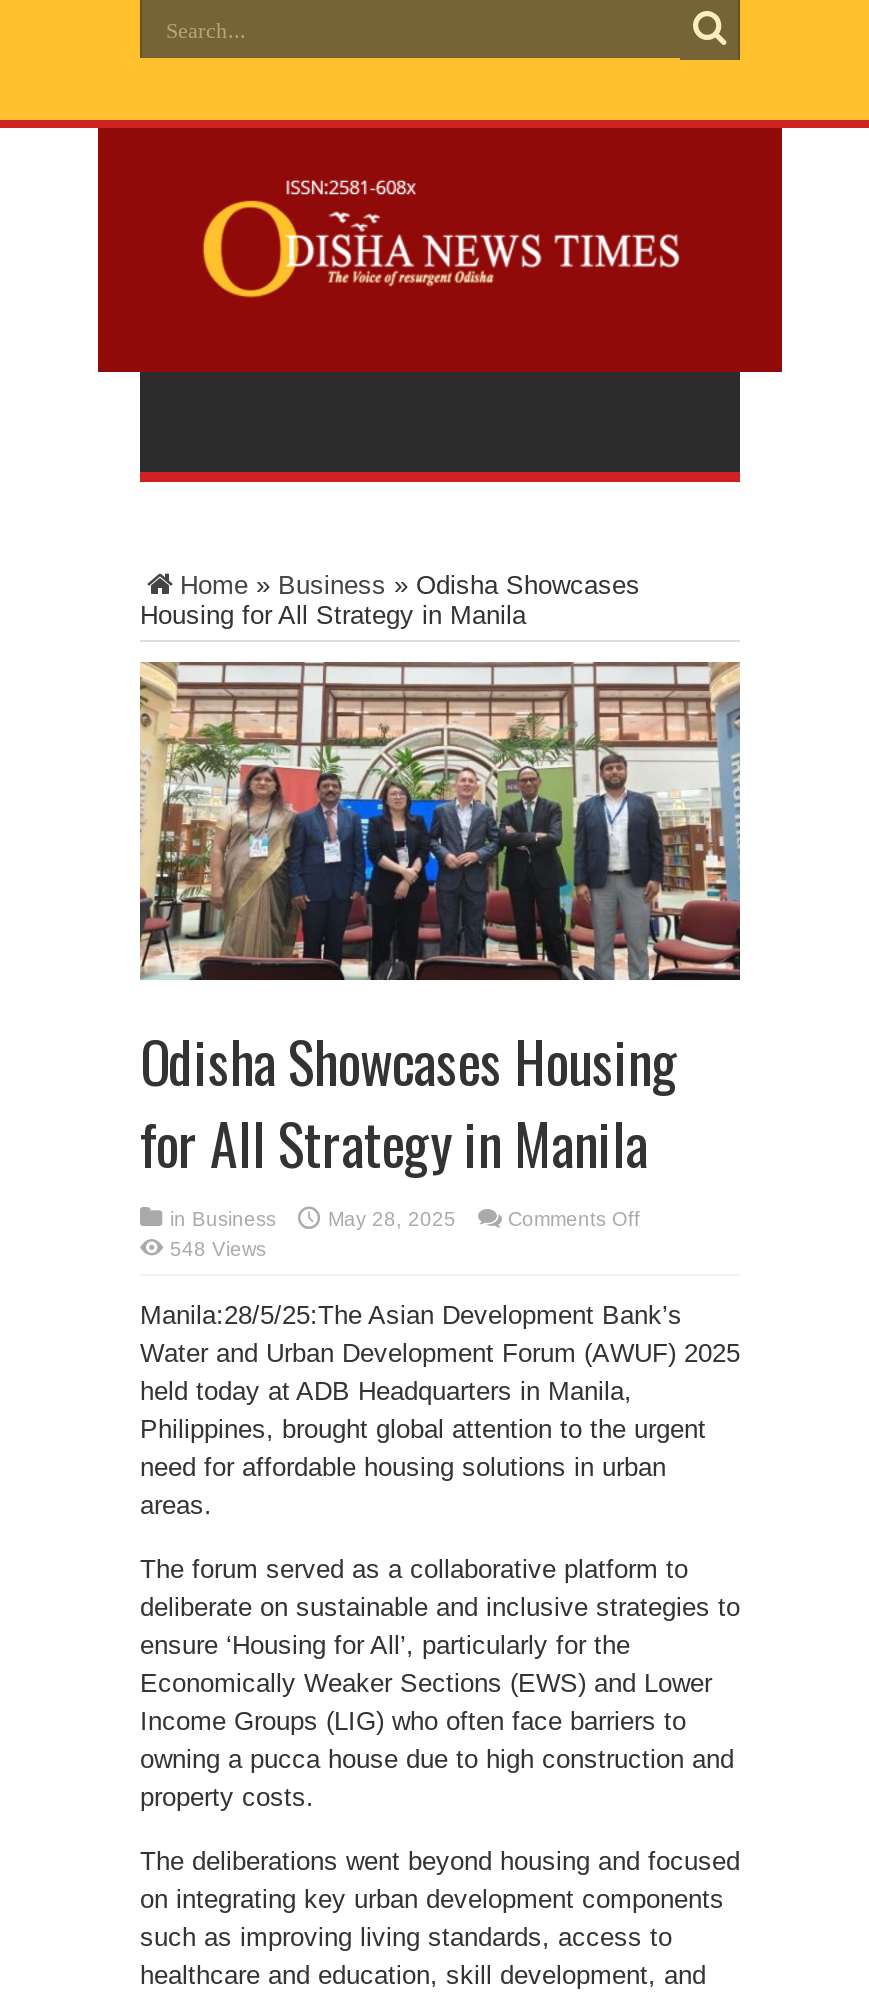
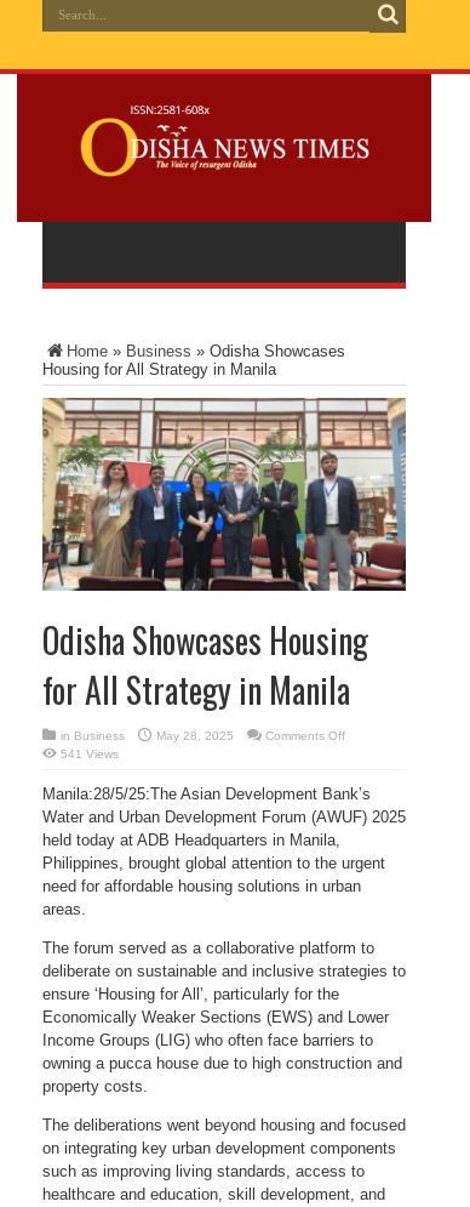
- 548 Views
+ 541 Views
